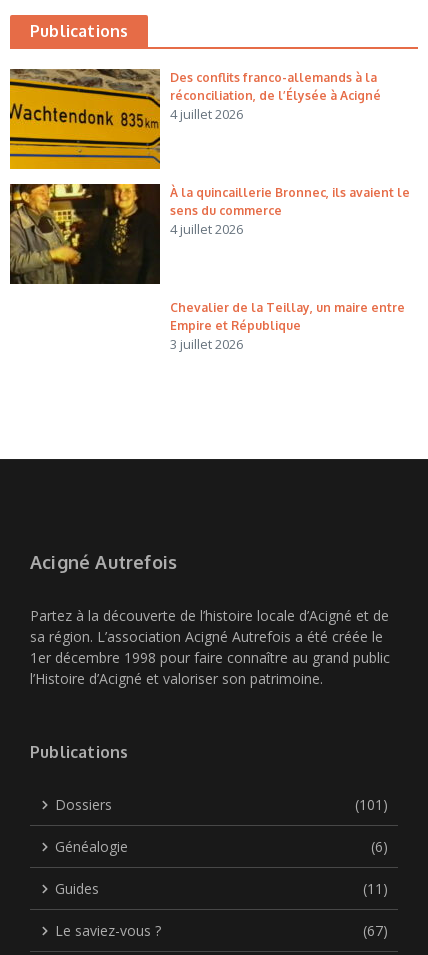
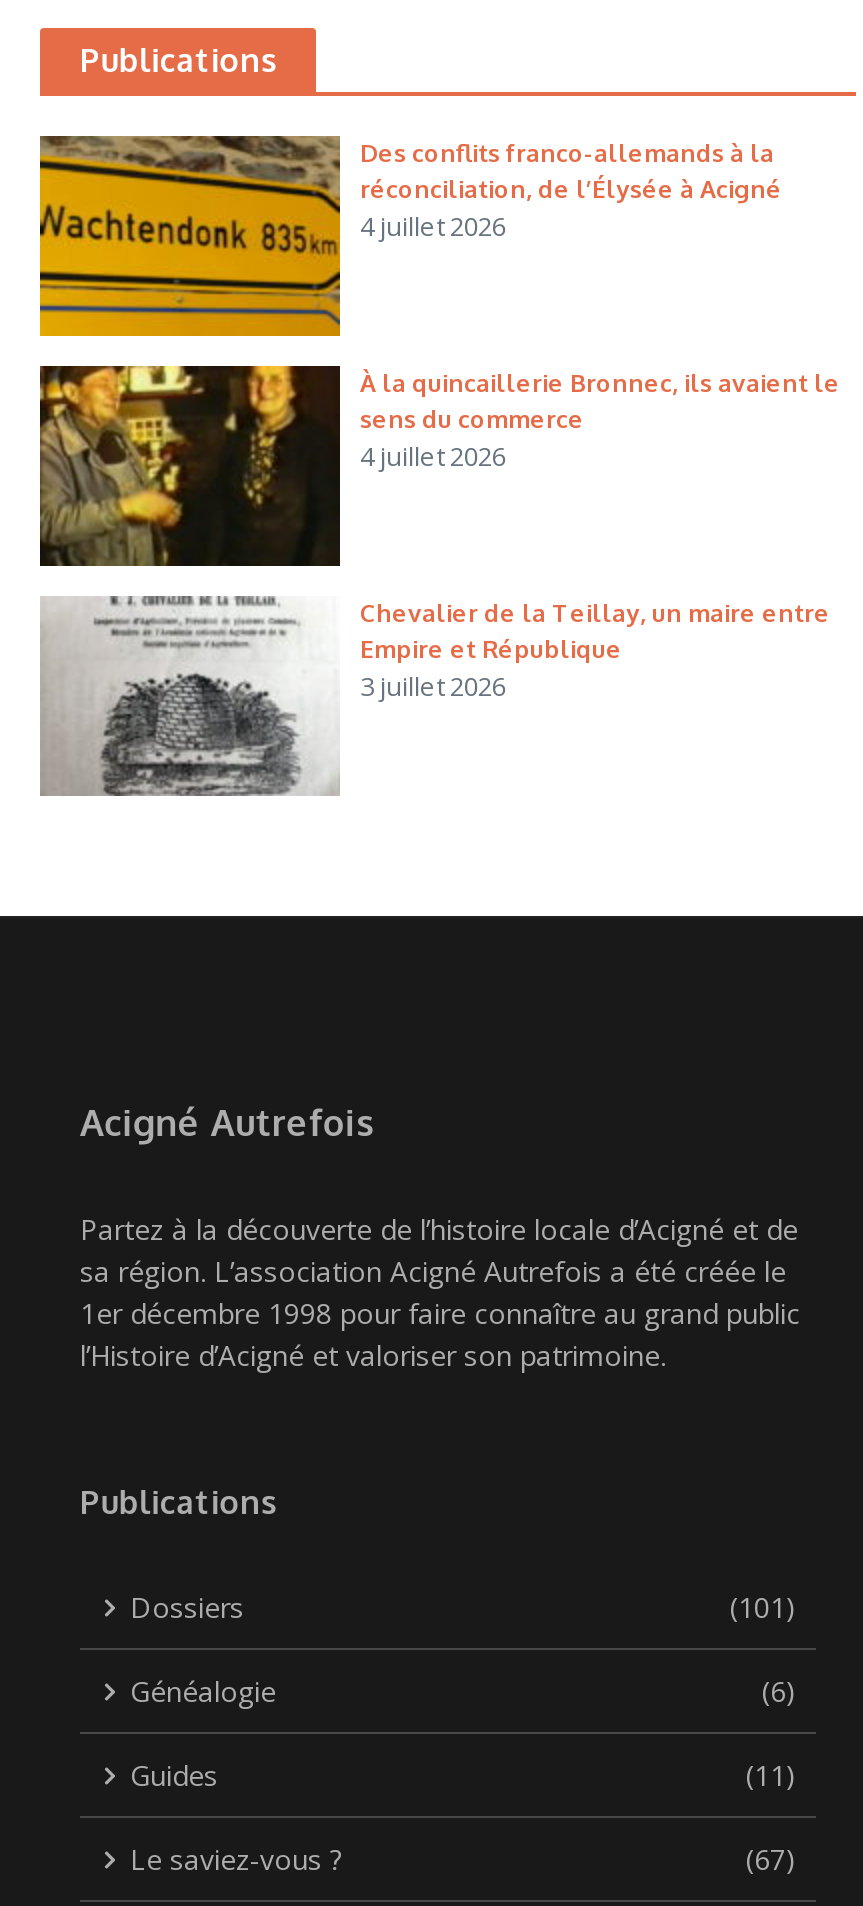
+ [image]
